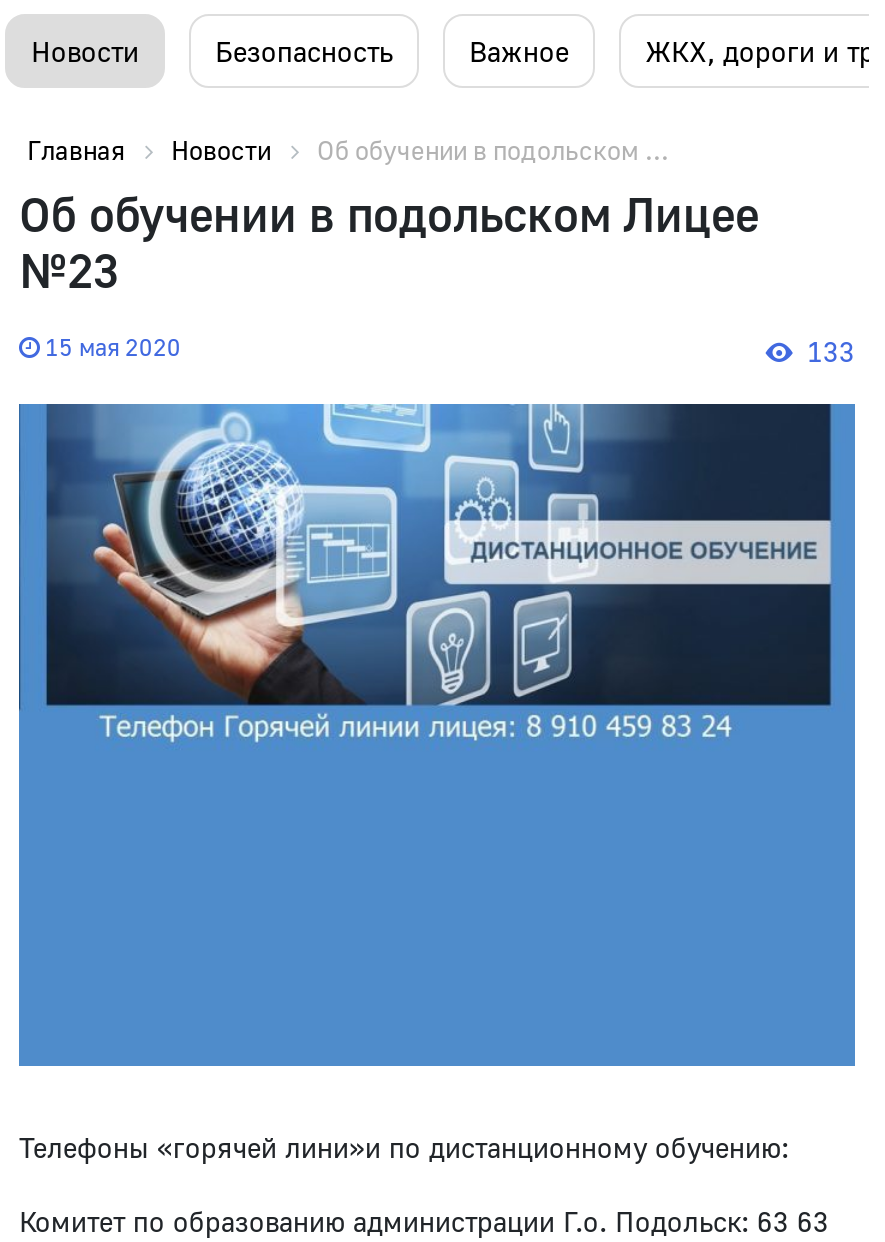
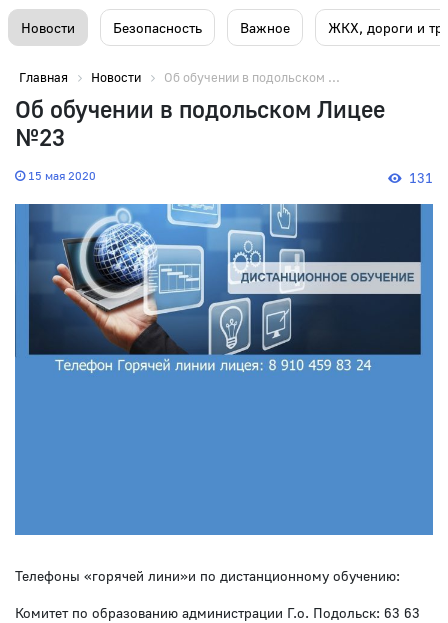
- 133
+ 131
